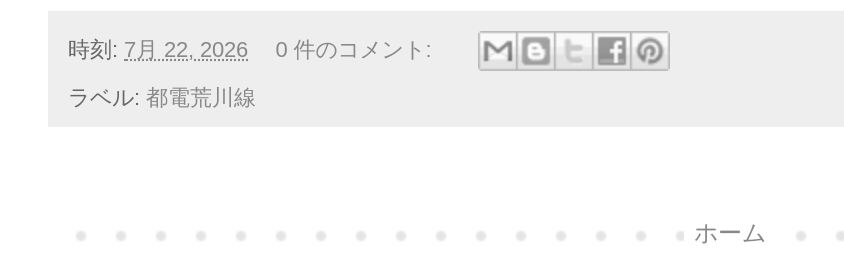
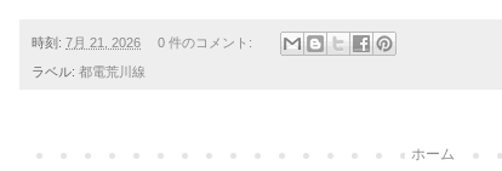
- 時刻: 7月 22, 2026 0 件のコメント:
+ 時刻: 7月 21, 2026 0 件のコメント:
